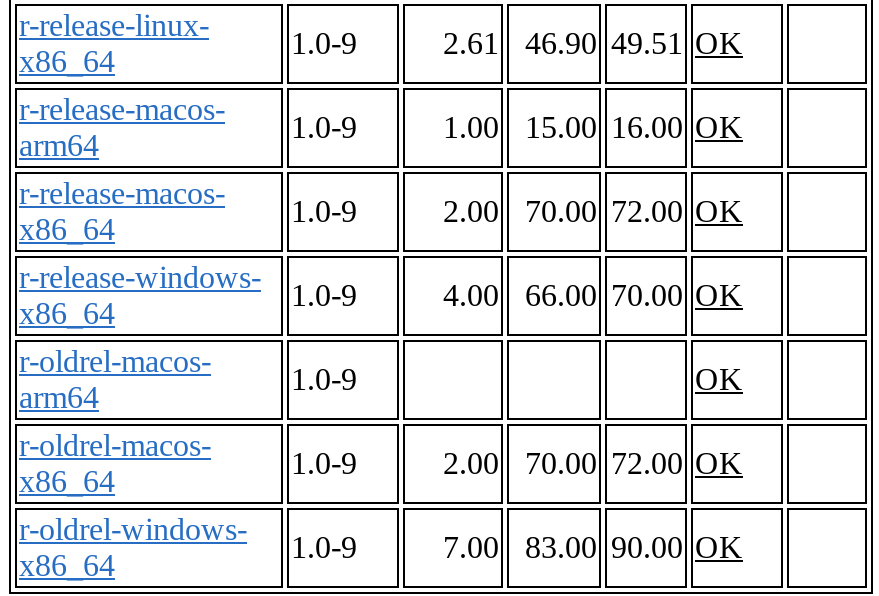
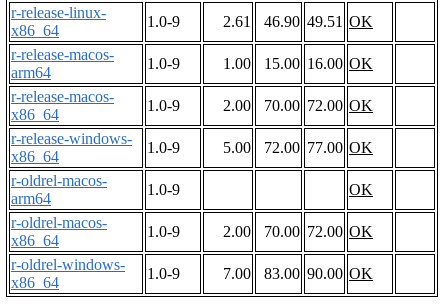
- 4.00
+ 5.00

- 66.00 70.00 OK
+ 72.00 77.00 OK
